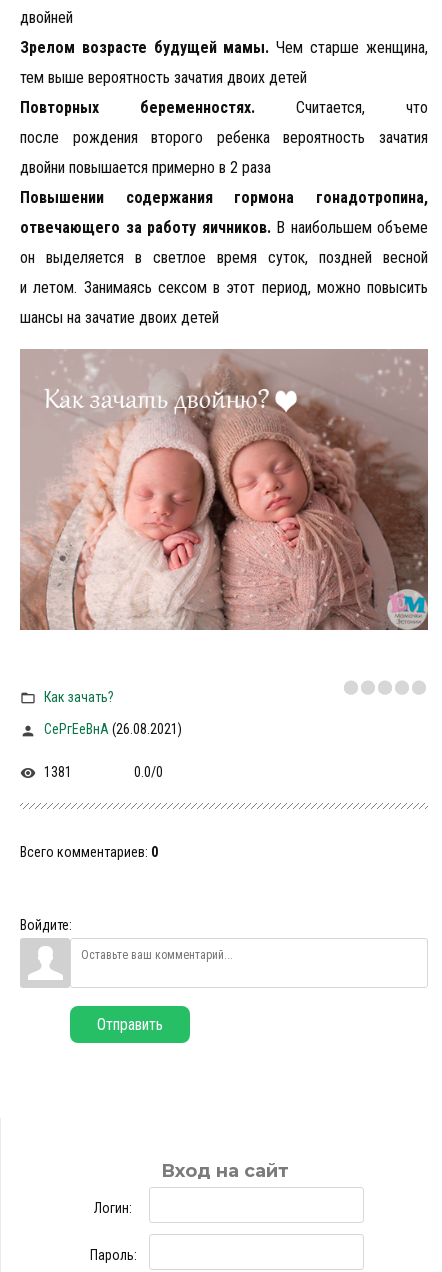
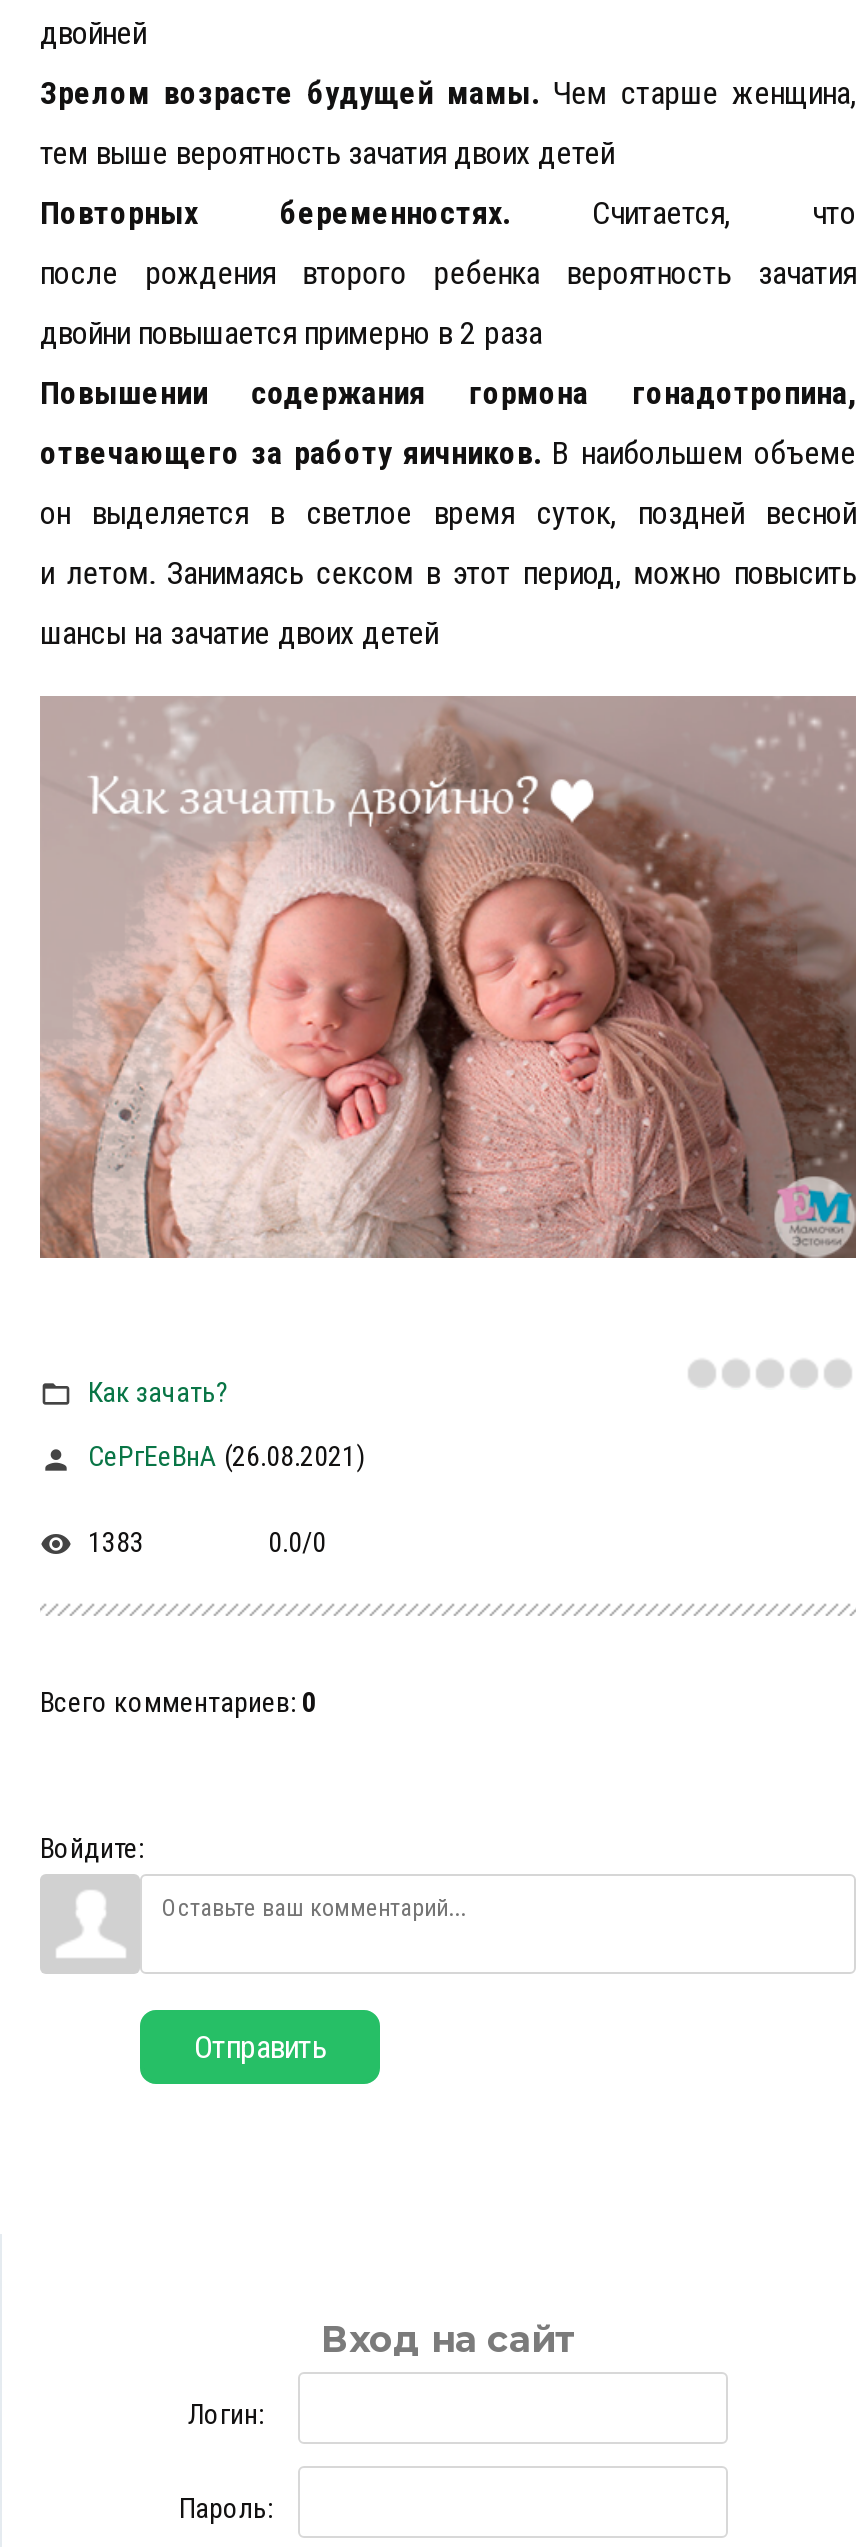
- 1381
+ 1383
